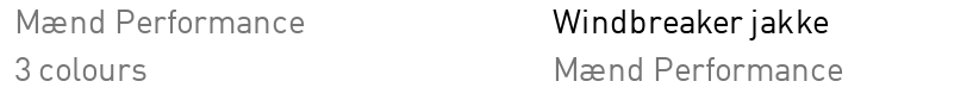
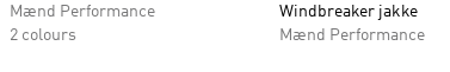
- 3 colours
+ 2 colours
